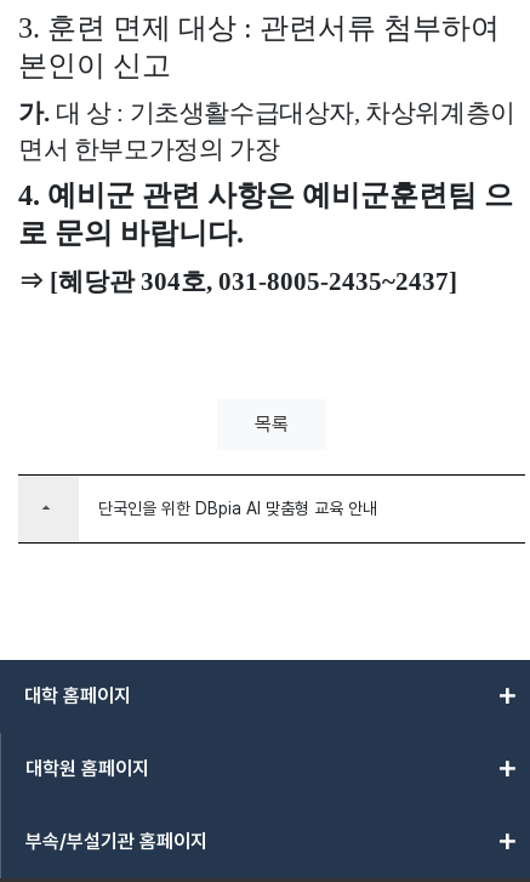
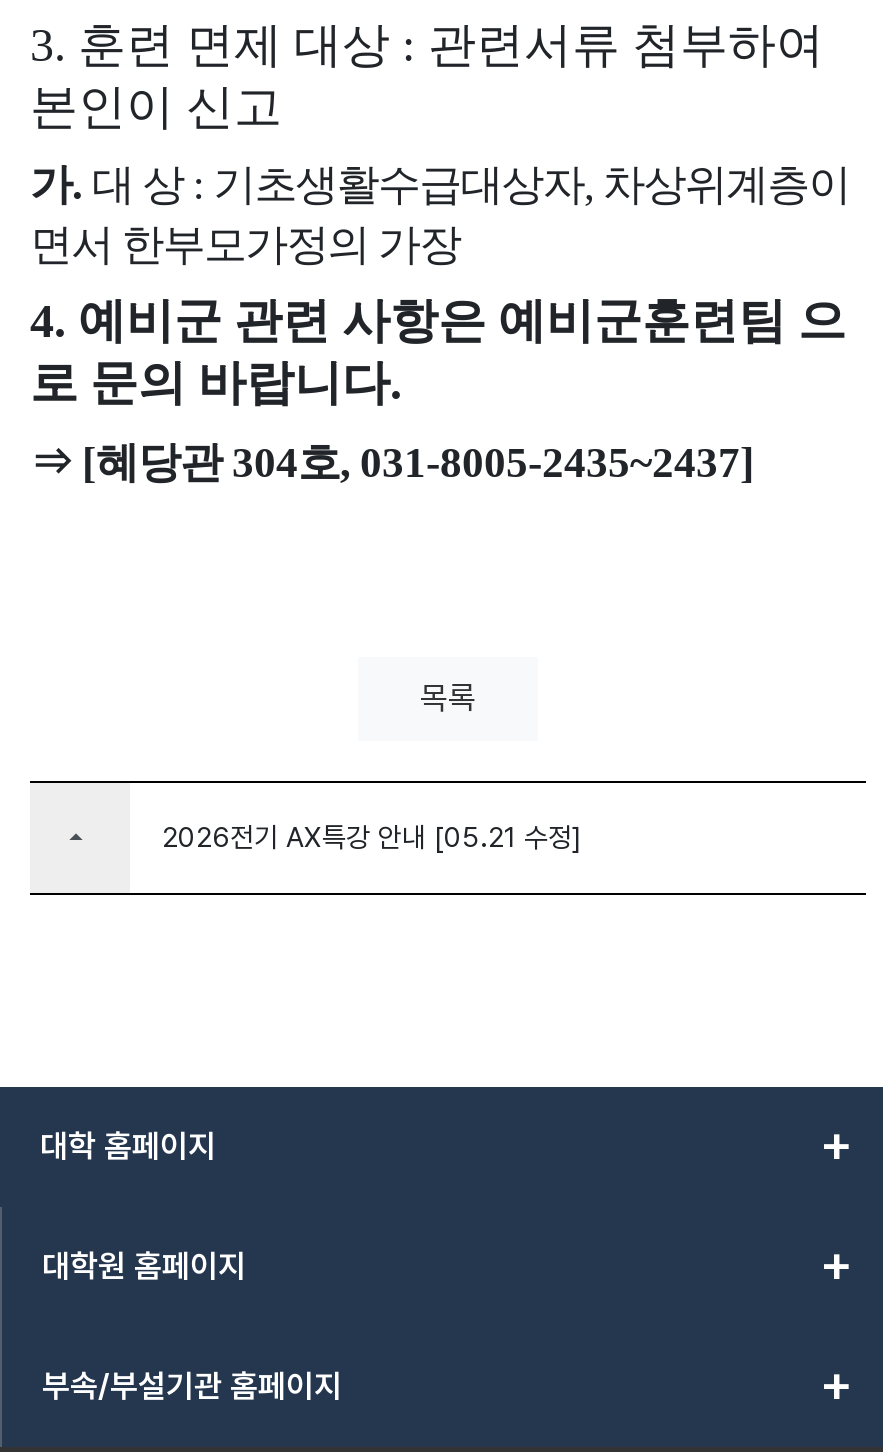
- 단국인을 위한 DBpia AI 맞춤형 교육 안내
+ 2026전기 AX특강 안내 [05.21 수정]
